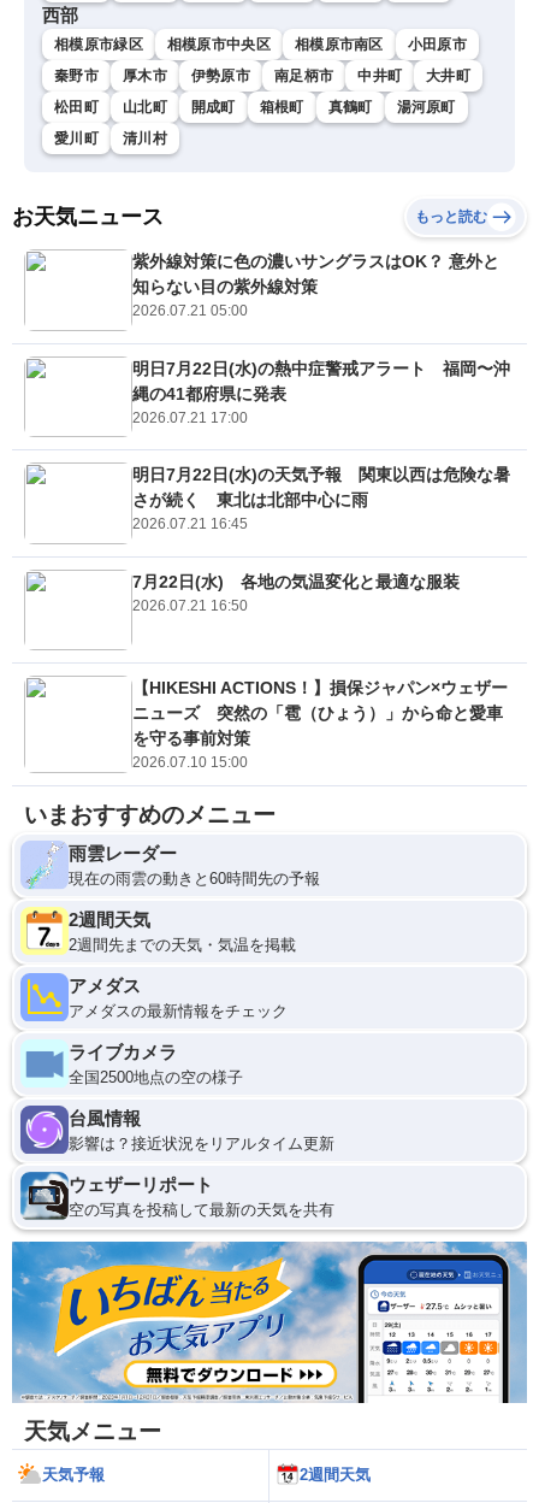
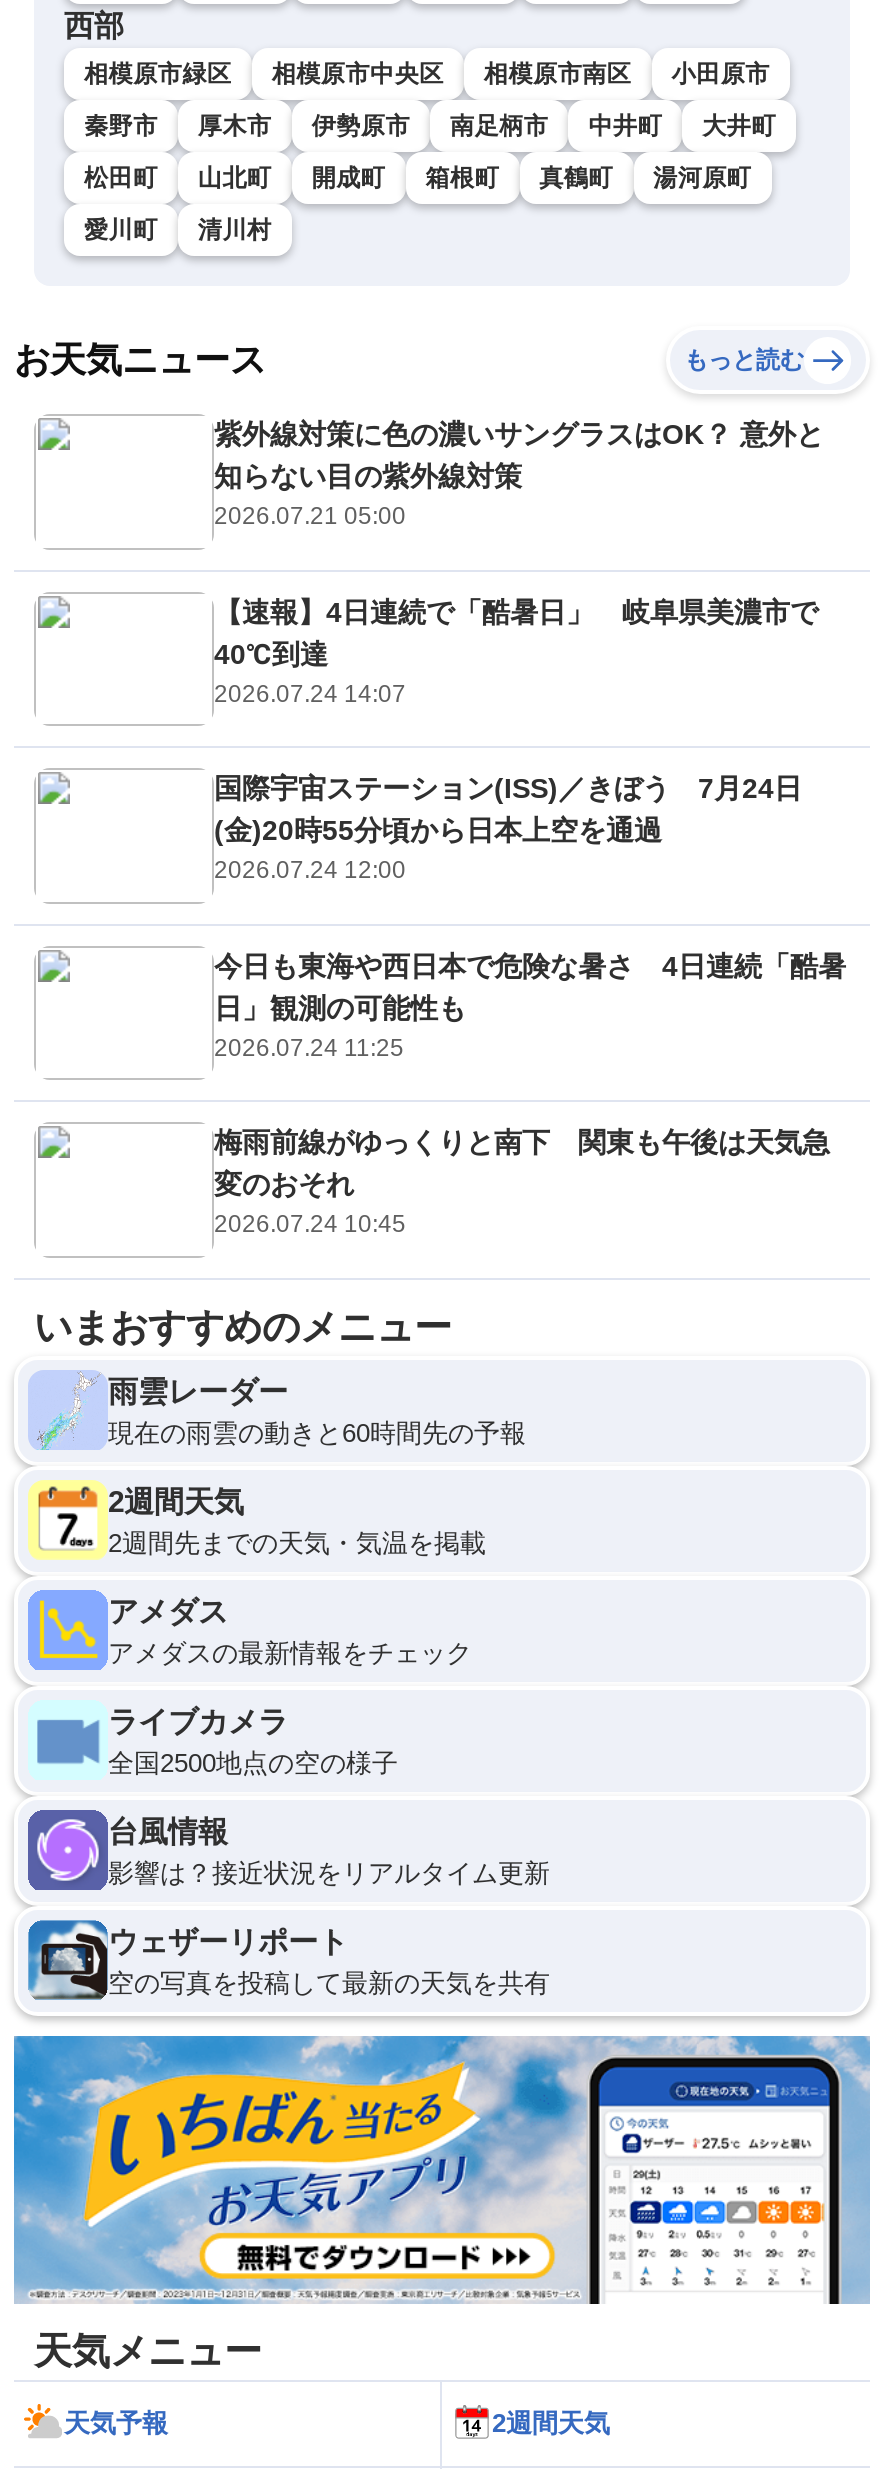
- 明日7月22日(水)の熱中症警戒アラート 福岡〜沖
- 縄の41都府県に発表
- 2026.07.21 17:00
+ 【速報】4日連続で「酷暑日」 岐阜県美濃市で
+ 40℃到達
+ 2026.07.24 14:07

- 明日7月22日(水)の天気予報 関東以西は危険な暑
- さが続く 東北は北部中心に雨
- 2026.07.21 16:45
+ 国際宇宙ステーション(ISS)／きぼう 7月24日
+ (金)20時55分頃から日本上空を通過
+ 2026.07.24 12:00

- 7月22日(水) 各地の気温変化と最適な服装
- 2026.07.21 16:50
+ 今日も東海や西日本で危険な暑さ 4日連続「酷暑
+ 日」観測の可能性も
+ 2026.07.24 11:25

- 【HIKESHI ACTIONS！】損保ジャパン×ウェザー
- ニューズ 突然の「雹（ひょう）」から命と愛車
- を守る事前対策
- 2026.07.10 15:00
+ 梅雨前線がゆっくりと南下 関東も午後は天気急
+ 変のおそれ
+ 2026.07.24 10:45
